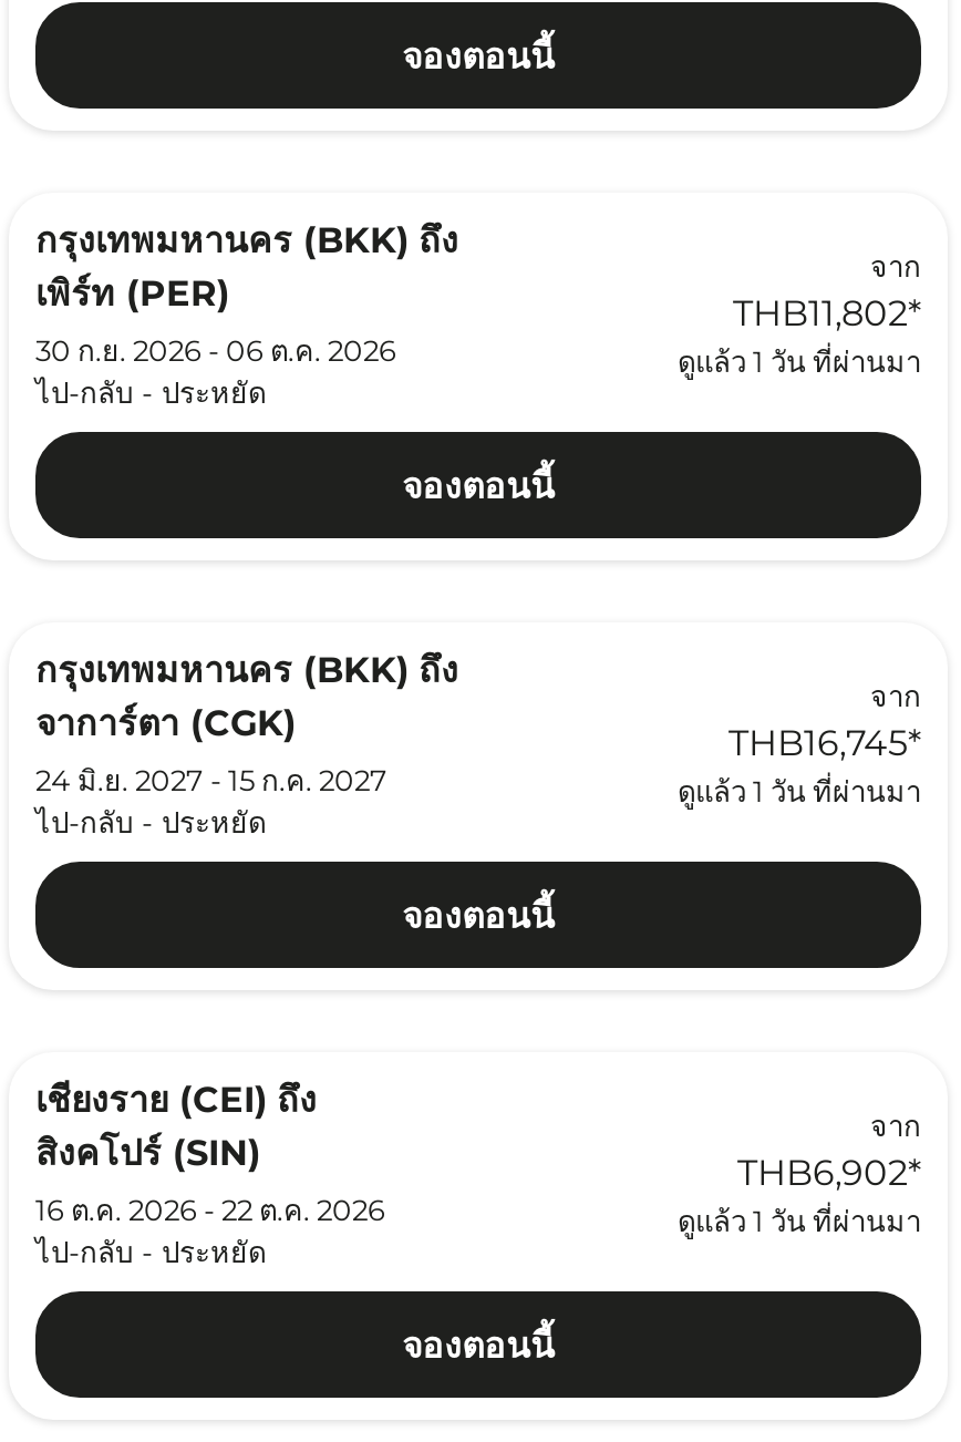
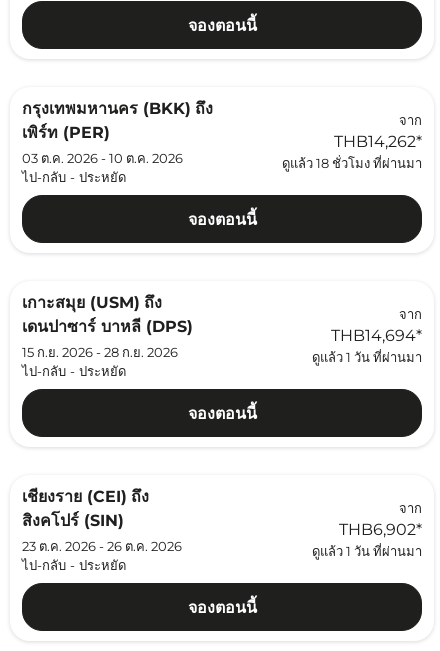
- THB11,802*
- ดูแล้ว 1 วัน ที่ผ่านมา
+ THB14,262*
+ ดูแล้ว 18 ชั่วโมง ที่ผ่านมา

- 30 ก.ย. 2026 - 06 ต.ค. 2026
+ 03 ต.ค. 2026 - 10 ต.ค. 2026

- กรุงเทพมหานคร (BKK) ถึง
- จาการ์ตา (CGK)
- 24 มิ.ย. 2027 - 15 ก.ค. 2027
+ เกาะสมุย (USM) ถึง
+ เดนปาซาร์ บาหลี (DPS)
+ 15 ก.ย. 2026 - 28 ก.ย. 2026

- THB16,745*
+ THB14,694*

- 16 ต.ค. 2026 - 22 ต.ค. 2026
+ 23 ต.ค. 2026 - 26 ต.ค. 2026
